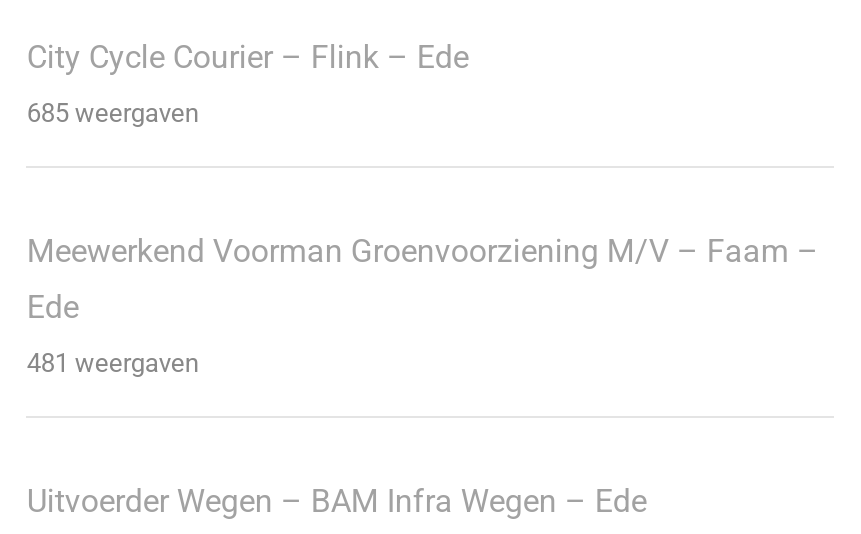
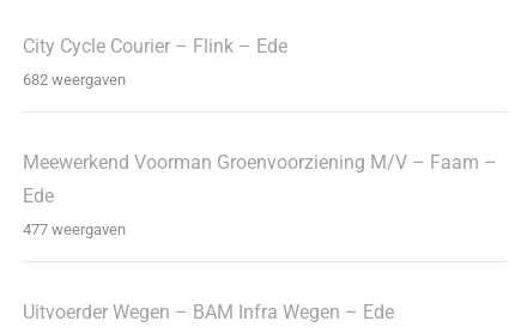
- 685 weergaven
+ 682 weergaven

- 481 weergaven
+ 477 weergaven
